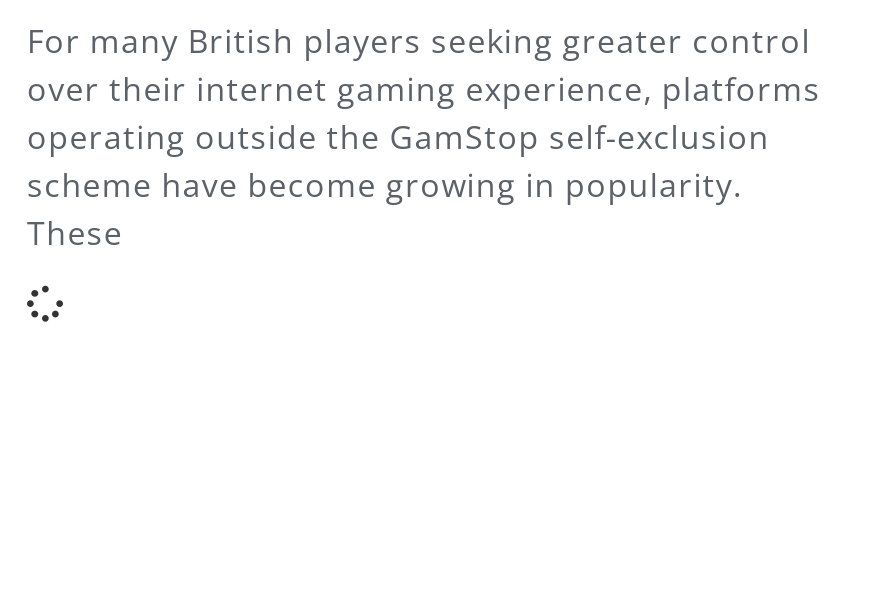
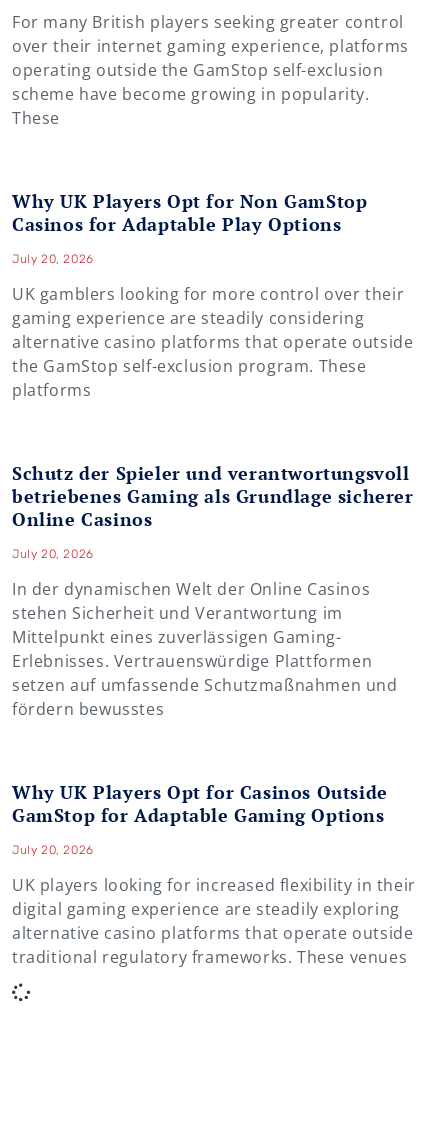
+ Why UK Players Opt for Non GamStop
+ Casinos for Adaptable Play Options
+ July 20, 2026
+ UK gamblers looking for more control over their
+ gaming experience are steadily considering
+ alternative casino platforms that operate outside
+ the GamStop self-exclusion program. These
+ platforms
+ Schutz der Spieler und verantwortungsvoll
+ betriebenes Gaming als Grundlage sicherer
+ Online Casinos
+ July 20, 2026
+ In der dynamischen Welt der Online Casinos
+ stehen Sicherheit und Verantwortung im
+ Mittelpunkt eines zuverlässigen Gaming-
+ Erlebnisses. Vertrauenswürdige Plattformen
+ setzen auf umfassende Schutzmaßnahmen und
+ fördern bewusstes
+ Why UK Players Opt for Casinos Outside
+ GamStop for Adaptable Gaming Options
+ July 20, 2026
+ UK players looking for increased flexibility in their
+ digital gaming experience are steadily exploring
+ alternative casino platforms that operate outside
+ traditional regulatory frameworks. These venues
